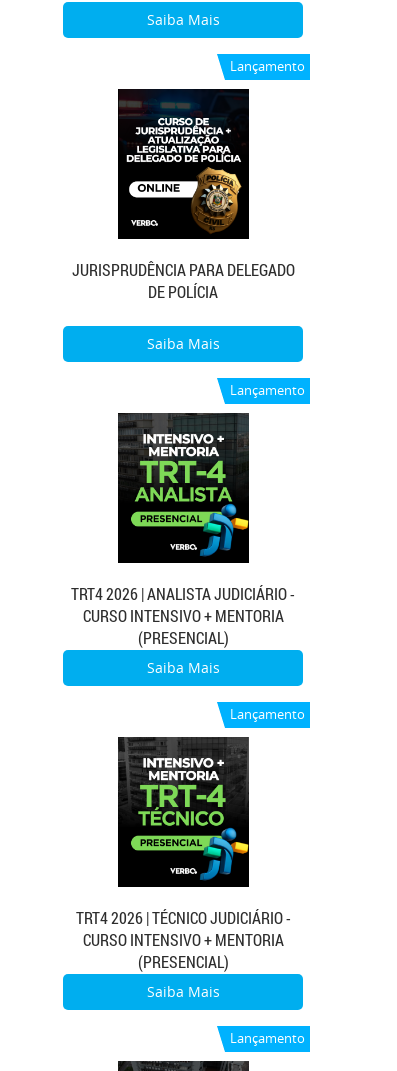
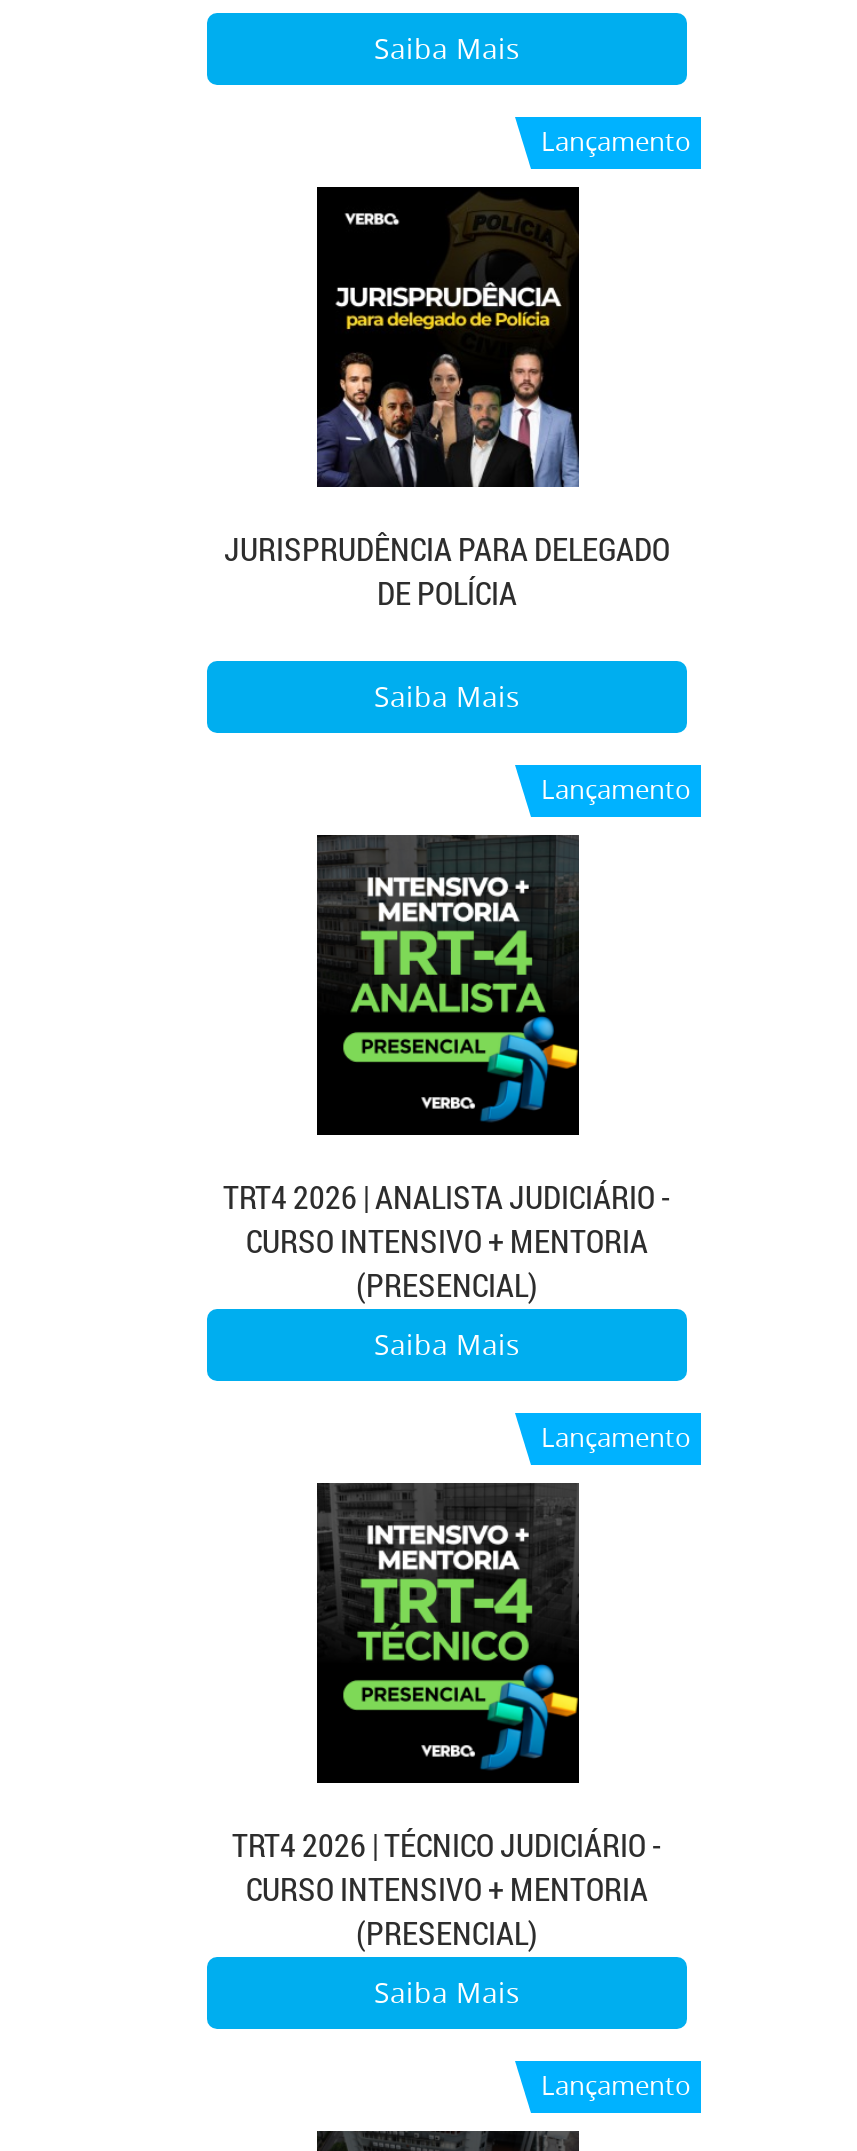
- [image]
+ [image]
